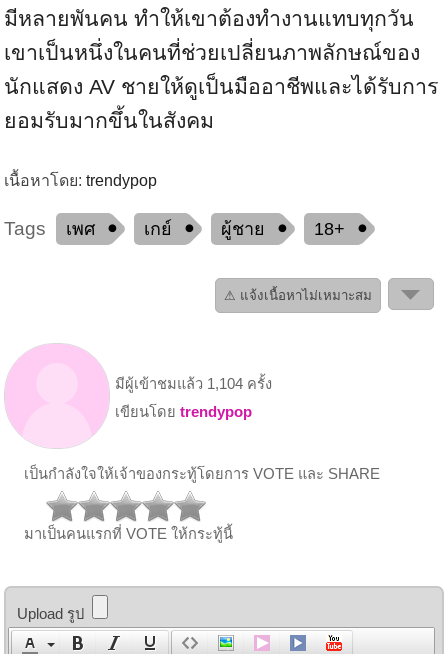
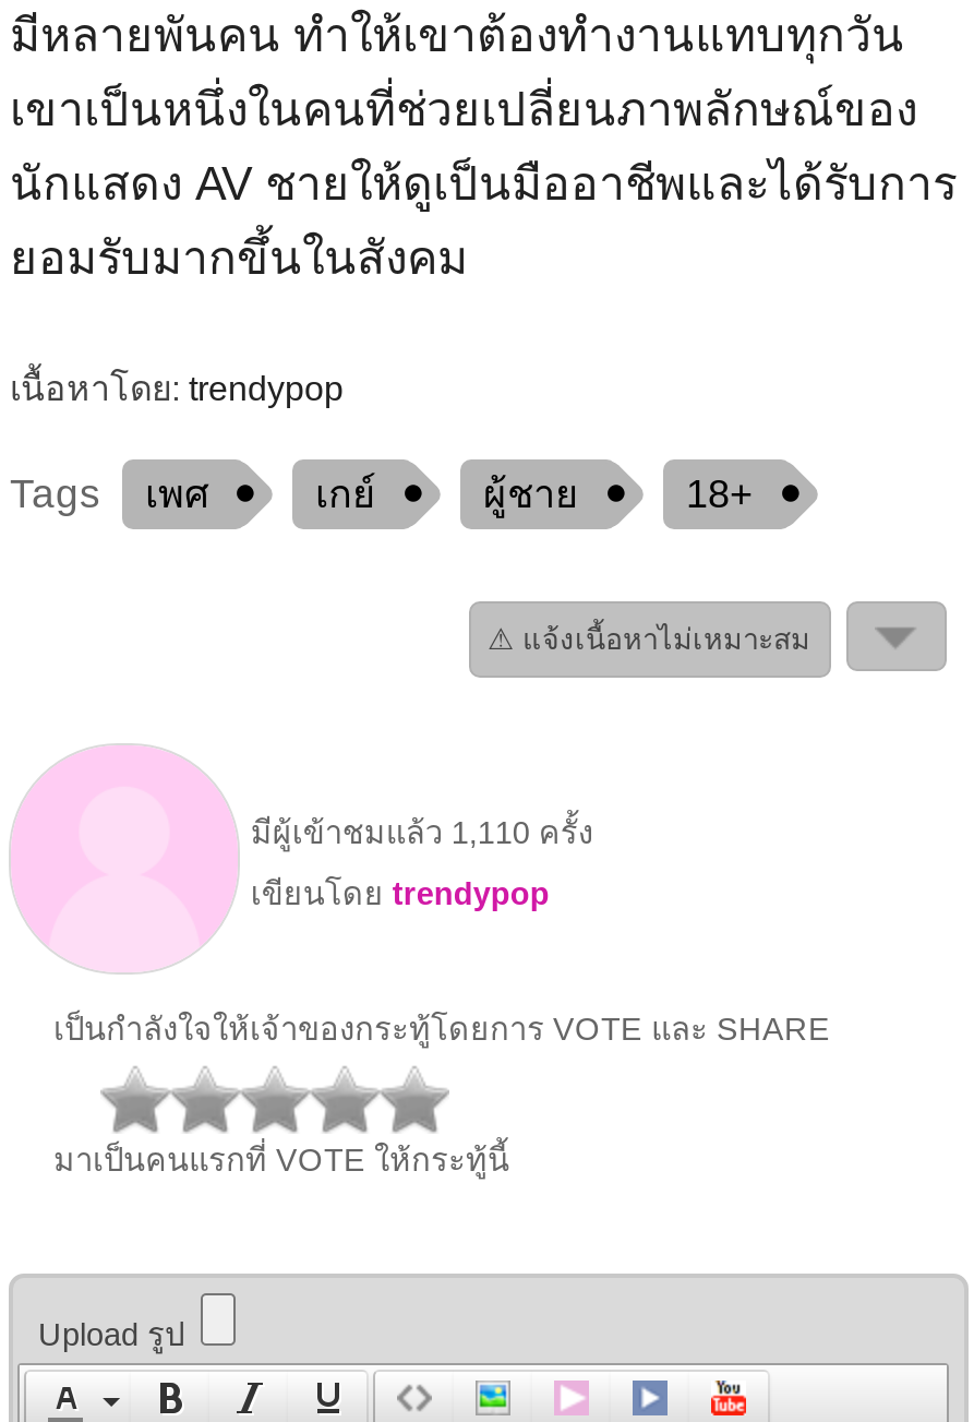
- มีผู้เข้าชมแล้ว 1,104 ครั้ง
+ มีผู้เข้าชมแล้ว 1,110 ครั้ง
